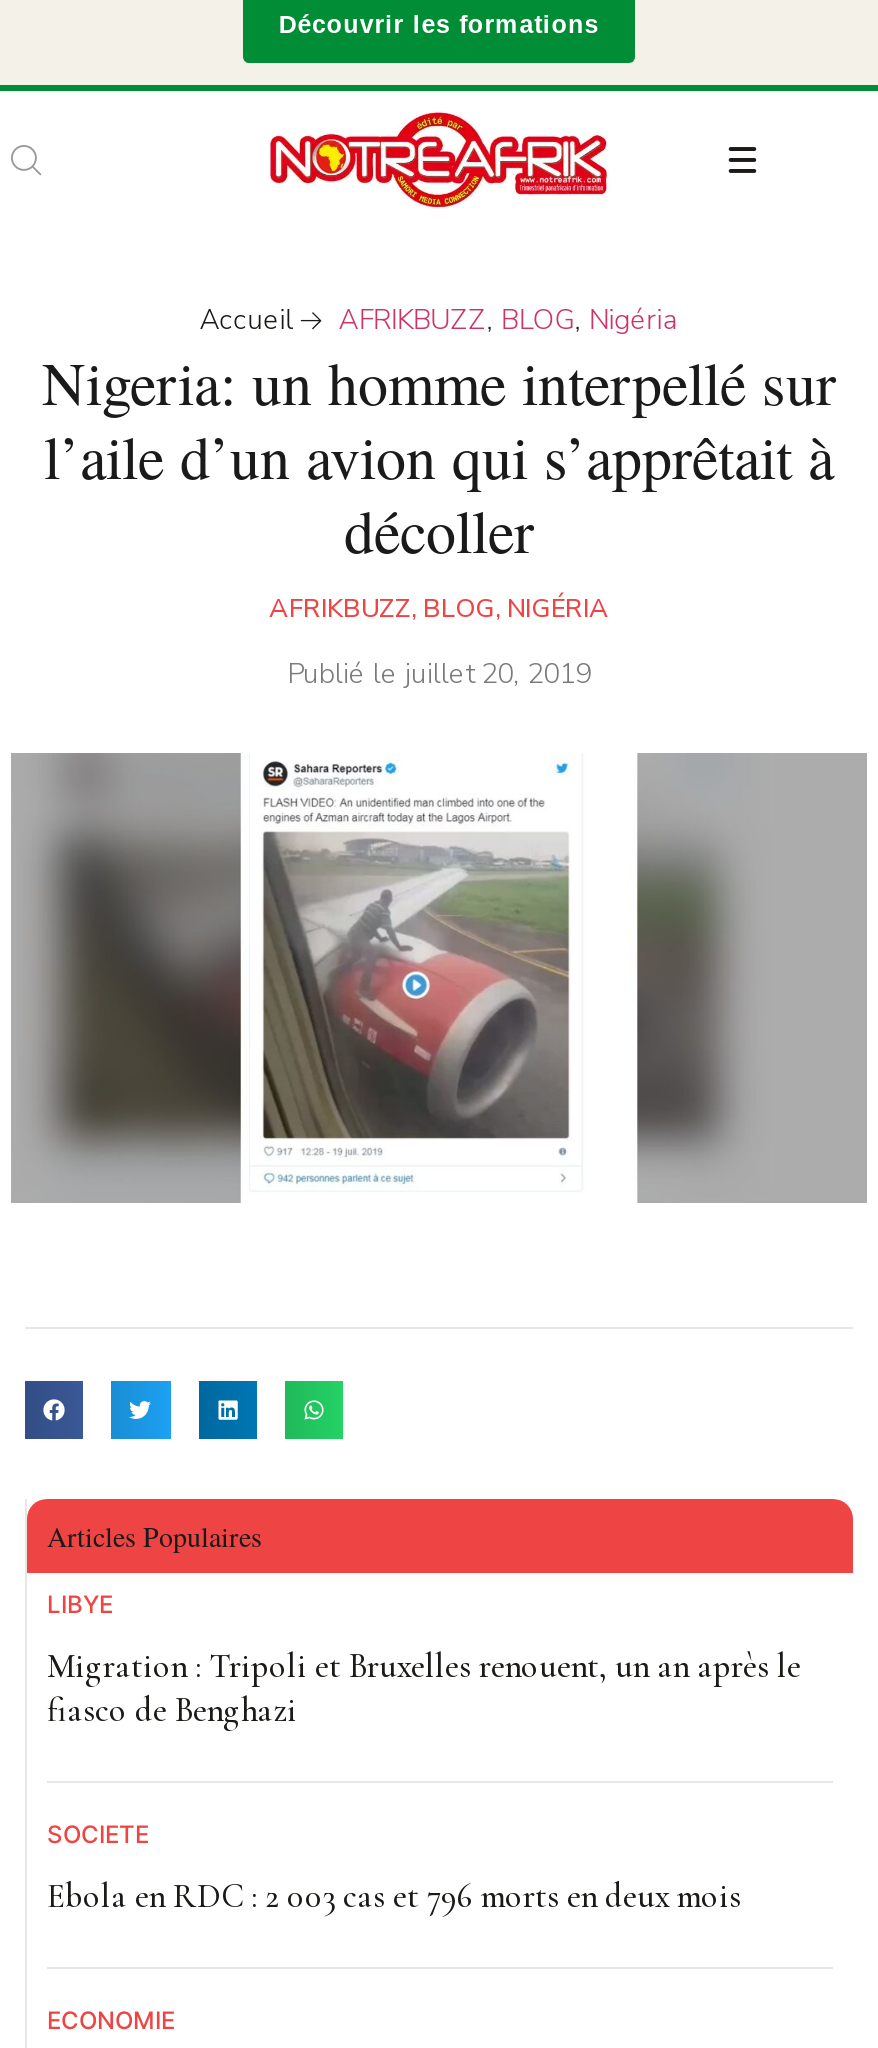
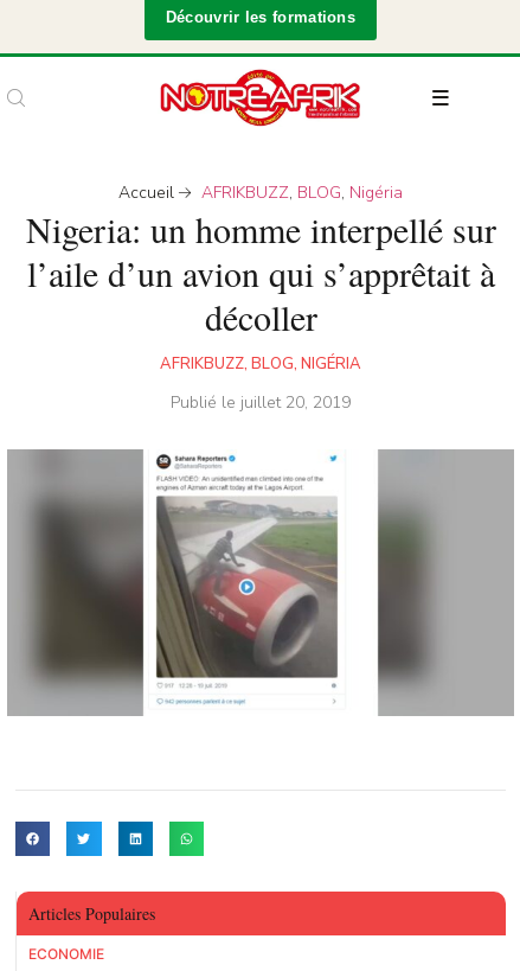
- LIBYE
- Migration : Tripoli et Bruxelles renouent, un an après le
- fiasco de Benghazi
- SOCIETE
- Ebola en RDC : 2 003 cas et 796 morts en deux mois
